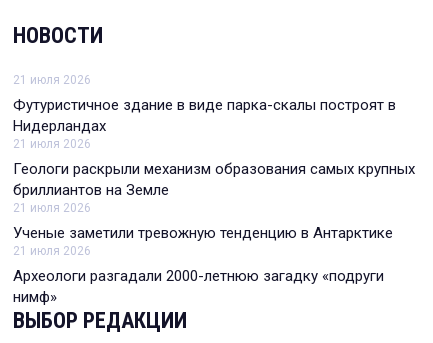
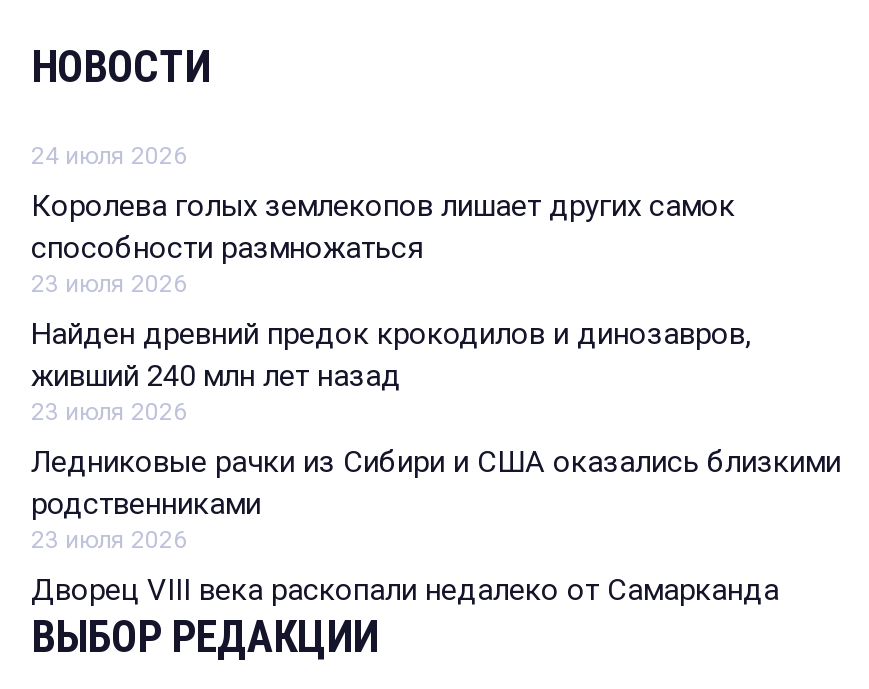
- 21 июля 2026
+ 24 июля 2026

- Футуристичное здание в виде парка-скалы построят в
- Нидерландах
- 21 июля 2026
+ Королева голых землекопов лишает других самок
+ способности размножаться
+ 23 июля 2026

- Геологи раскрыли механизм образования самых крупных
- бриллиантов на Земле
- 21 июля 2026
+ Найден древний предок крокодилов и динозавров,
+ живший 240 млн лет назад
+ 23 июля 2026

- Ученые заметили тревожную тенденцию в Антарктике
- 21 июля 2026
+ Ледниковые рачки из Сибири и США оказались близкими
+ родственниками
+ 23 июля 2026

- Археологи разгадали 2000-летнюю загадку «подруги
- нимф»
+ Дворец VIII века раскопали недалеко от Самарканда
